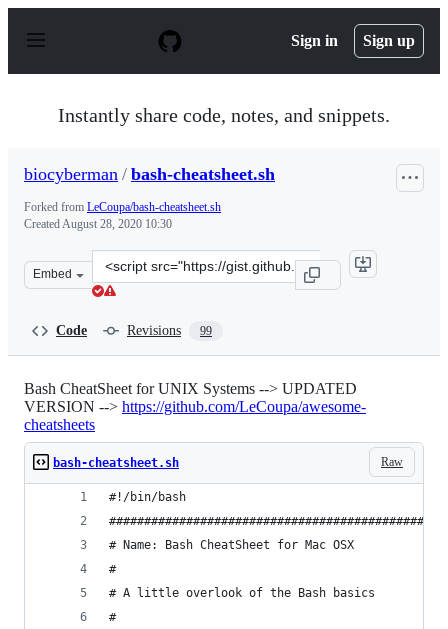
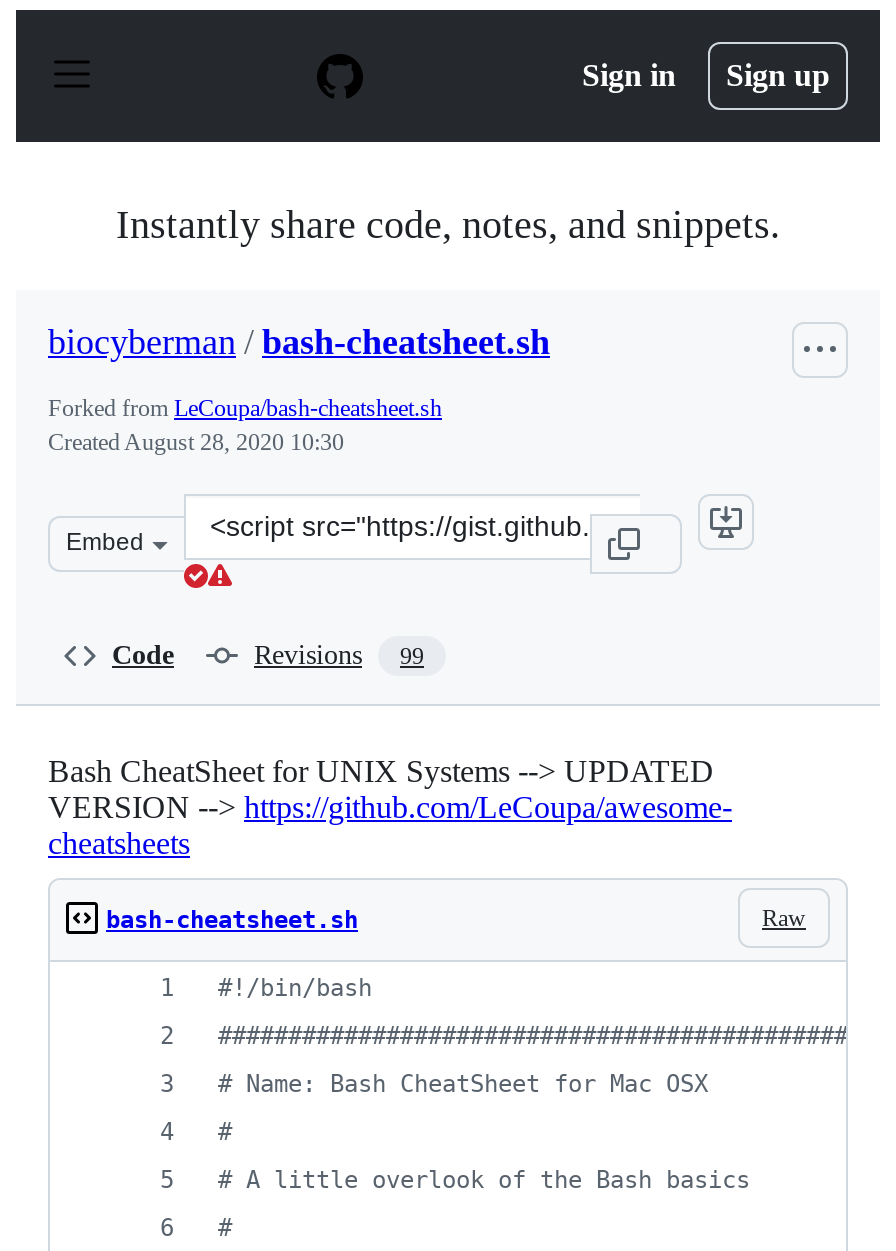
- # Name: Bash CheatSheet for Mac OSX
+ #Name: Bash CheatSheet for Mac OSX

- # A little overlook of the Bash basics
+ #A little overlook of the Bash basics
